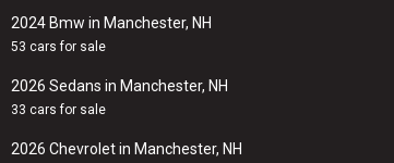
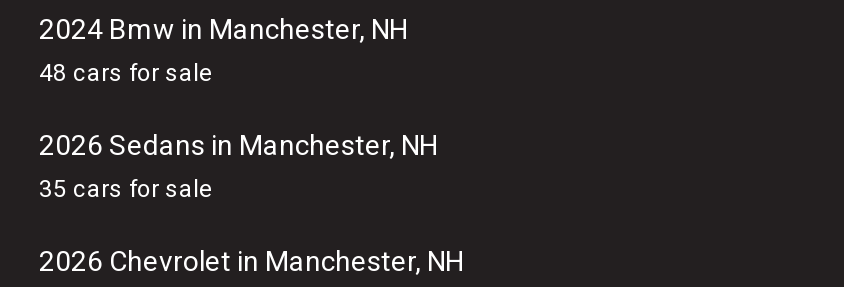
- 53 cars for sale
+ 48 cars for sale

- 33 cars for sale
+ 35 cars for sale
